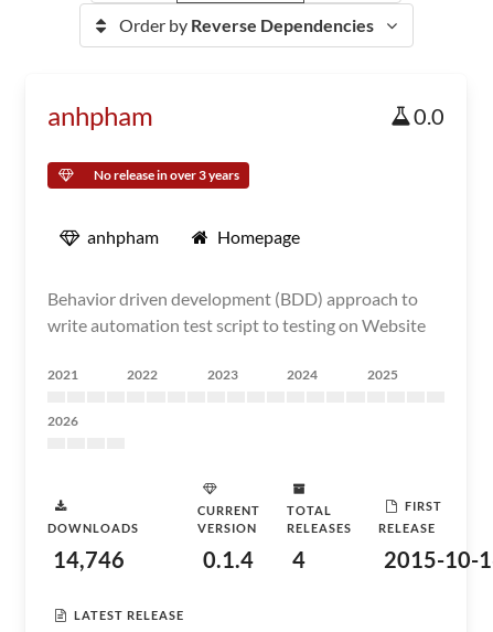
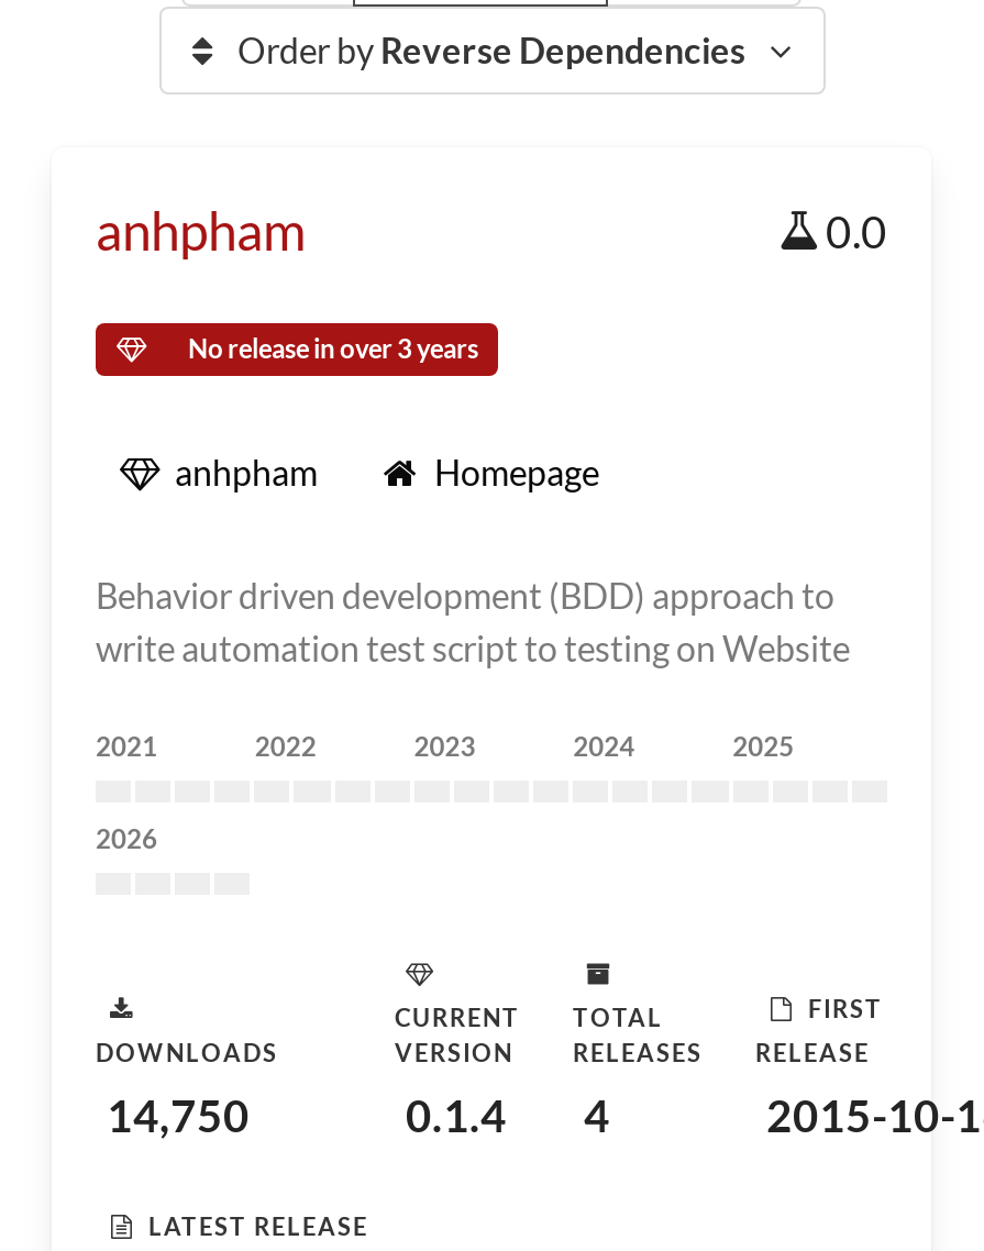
- 14,746
+ 14,750
